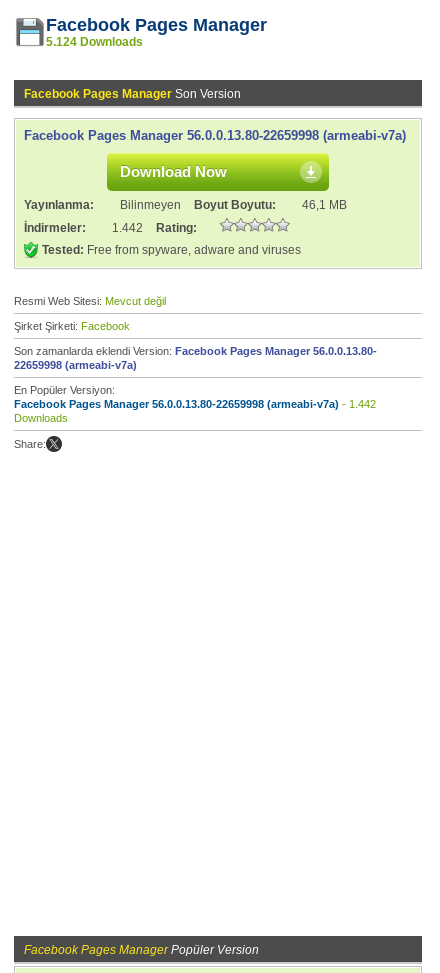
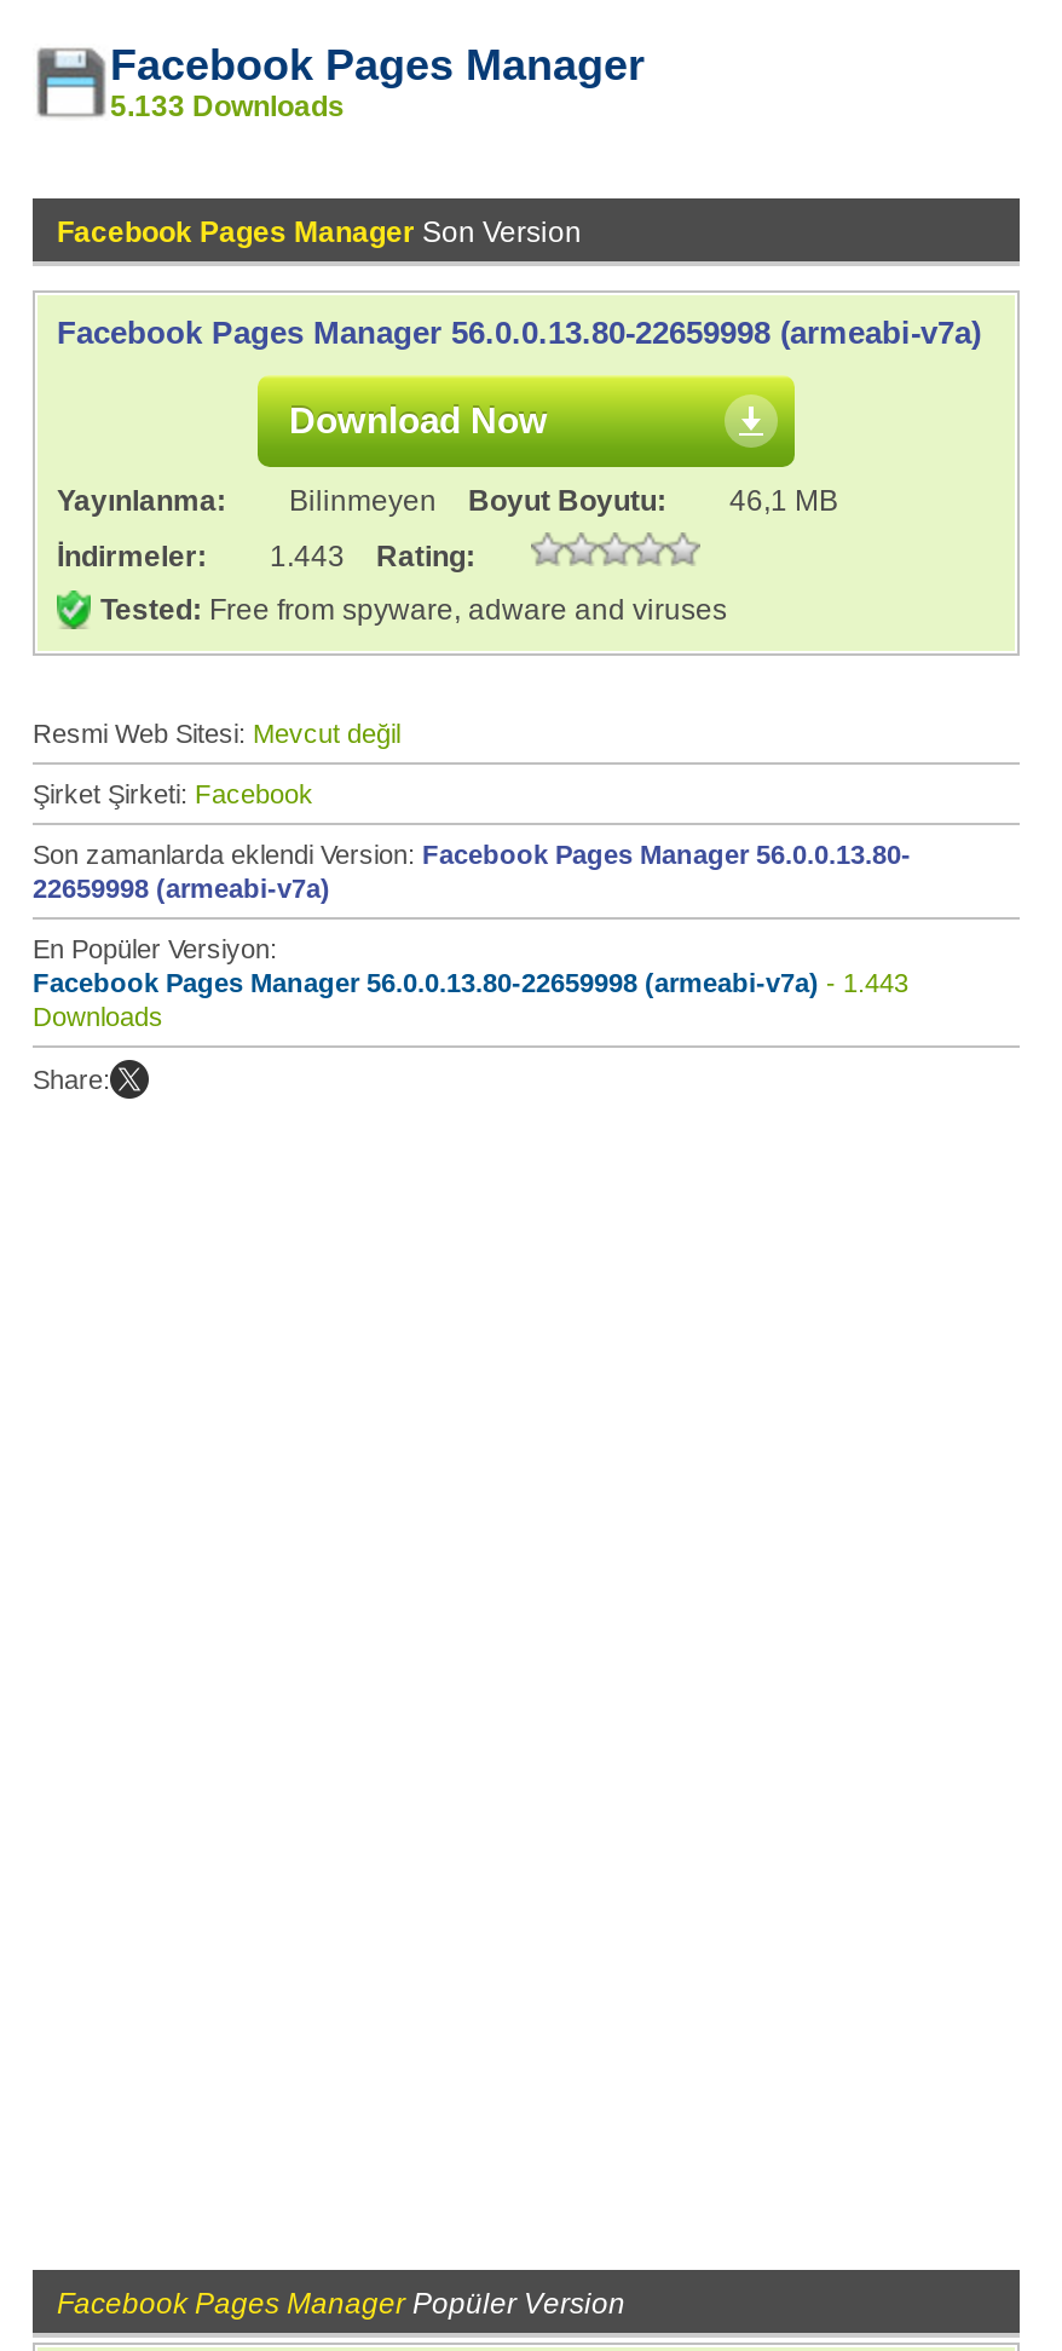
- 5.124 Downloads
+ 5.133 Downloads

- İndirmeler: 1.442 Rating:
+ İndirmeler: 1.443 Rating:

- Facebook Pages Manager 56.0.0.13.80-22659998 (armeabi-v7a) - 1.442
+ Facebook Pages Manager 56.0.0.13.80-22659998 (armeabi-v7a) - 1.443
